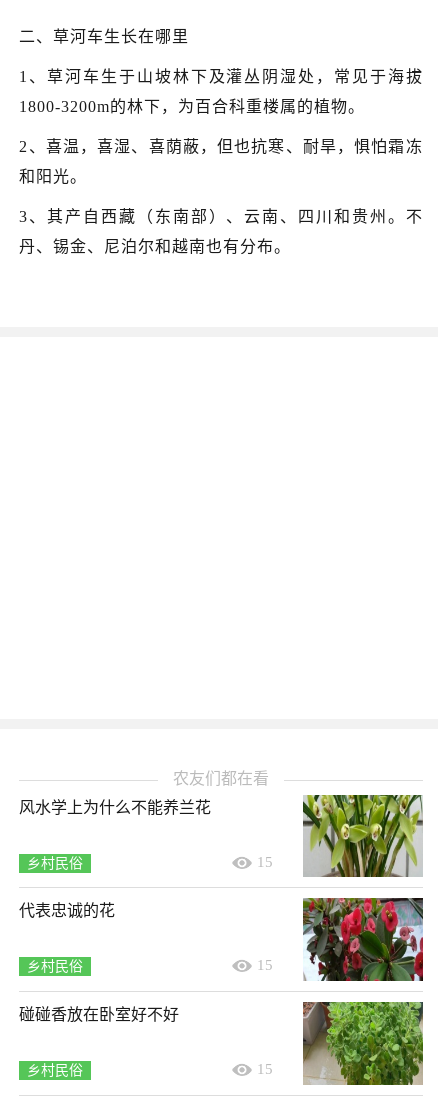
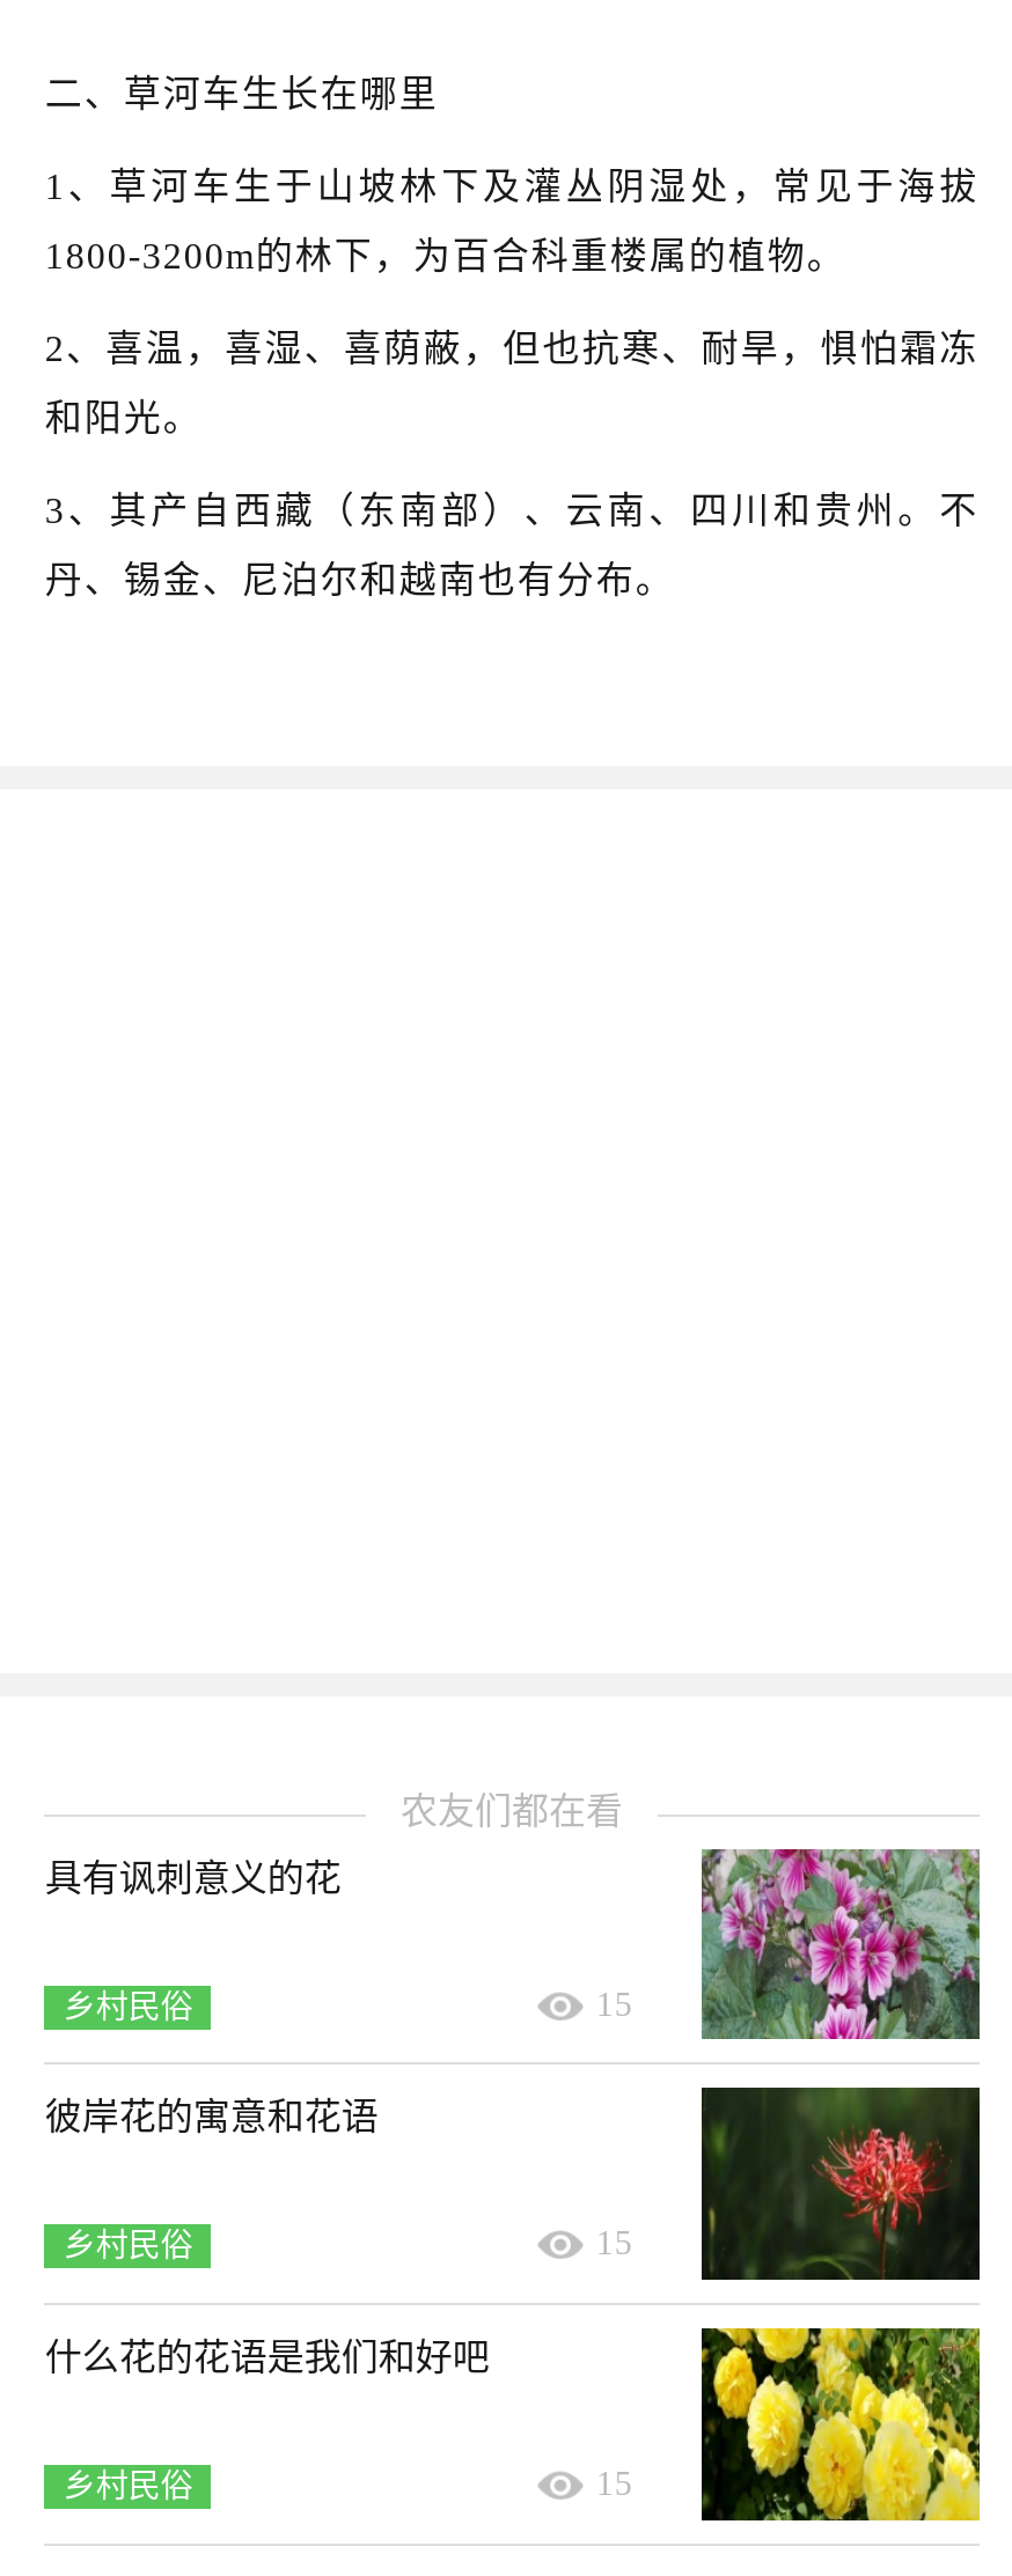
- 风水学上为什么不能养兰花
+ 具有讽刺意义的花

- [image]
+ [image]

- 代表忠诚的花
+ 彼岸花的寓意和花语

- [image]
+ [image]

- 碰碰香放在卧室好不好
+ 什么花的花语是我们和好吧

- [image]
+ [image]
